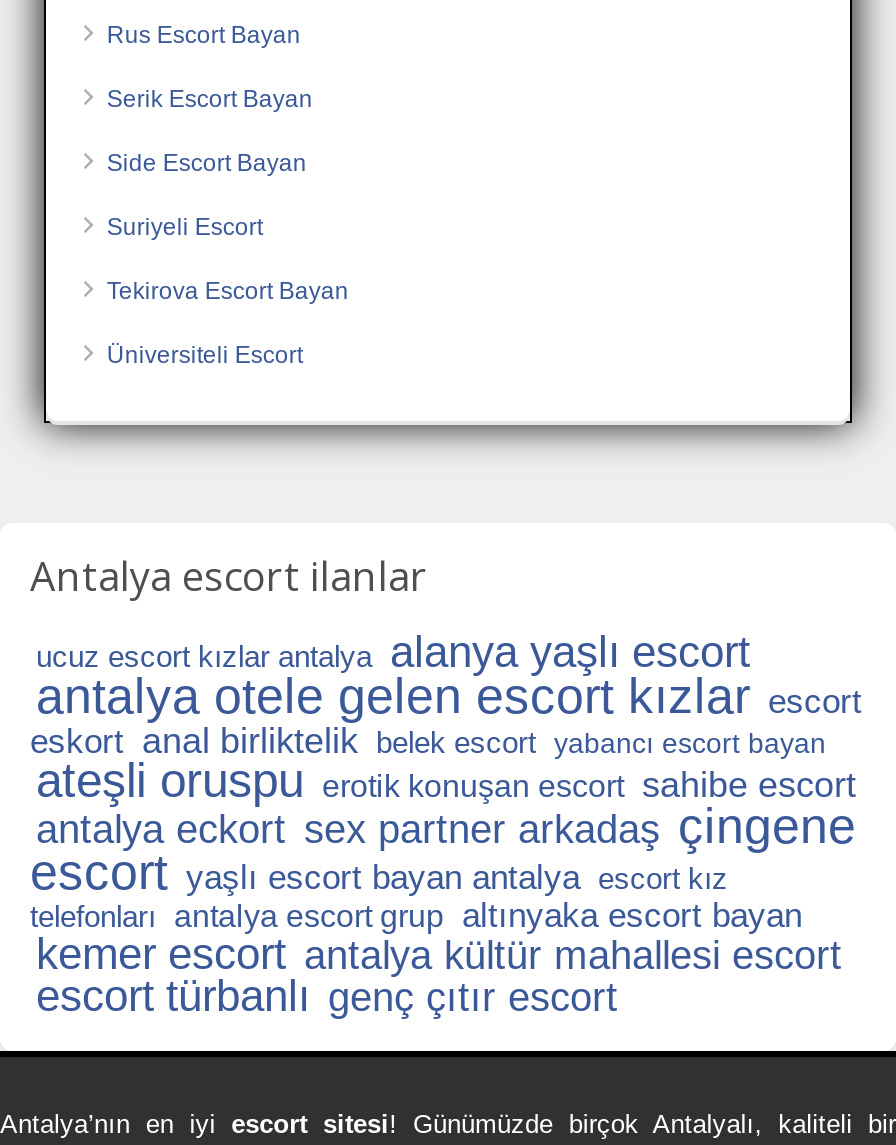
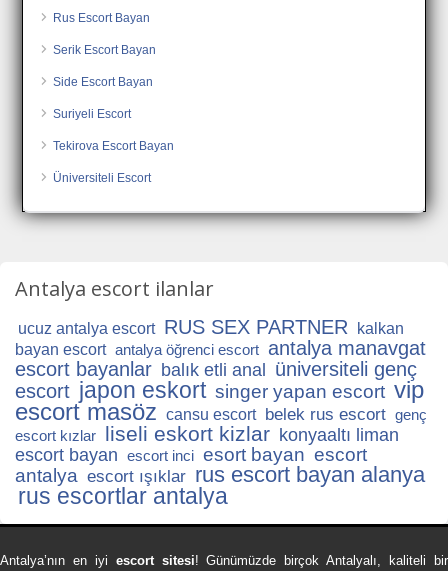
- ucuz escort kızlar antalya alanya yaşlı escort
- antalya otele gelen escort kızlar escort
- eskort anal birliktelik belek escort yabancı escort bayan
- ateşli oruspu erotik konuşan escort sahibe escort
- antalya eckort sex partner arkadaş çingene
- escort yaşlı escort bayan antalya escort kız
- telefonları antalya escort grup altınyaka escort bayan
- kemer escort antalya kültür mahallesi escort
- escort türbanlı genç çıtır escort
+ ucuz antalya escort RUS SEX PARTNER kalkan
+ bayan escort antalya öğrenci escort antalya manavgat
+ escort bayanlar balık etli anal üniversiteli genç
+ escort japon eskort singer yapan escort vip
+ escort masöz cansu escort belek rus escort genç
+ escort kızlar liseli eskort kizlar konyaaltı liman
+ escort bayan escort inci esort bayan escort
+ antalya escort ışıklar rus escort bayan alanya
+ rus escortlar antalya
